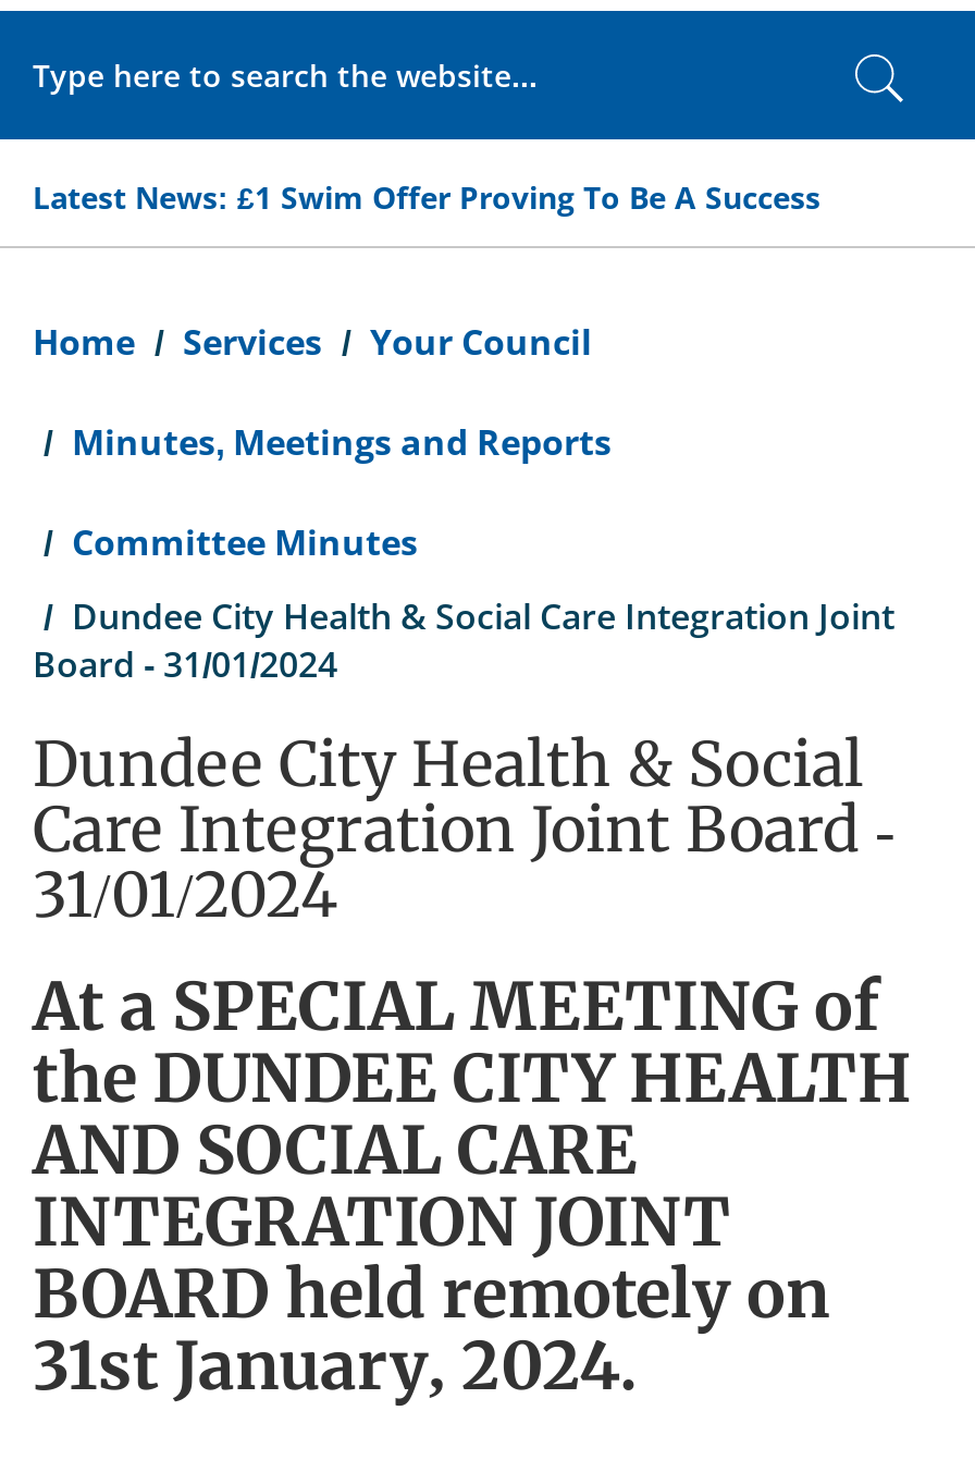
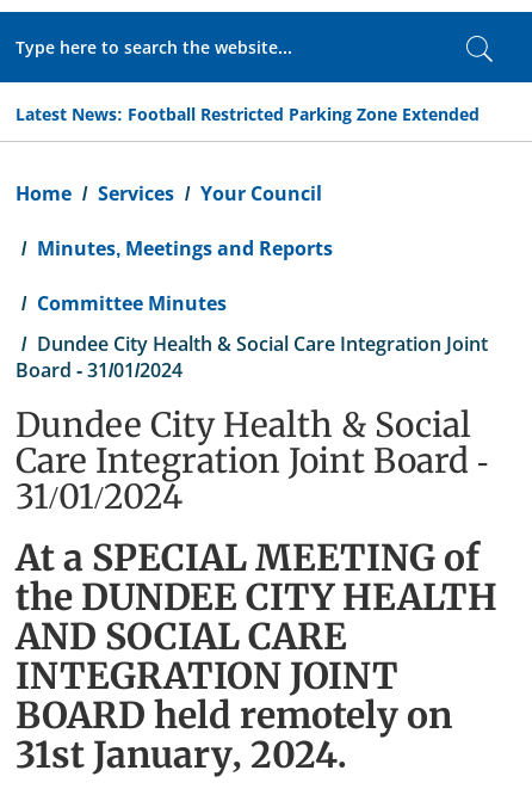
- Latest News: £1 Swim Offer Proving To Be A Success
+ Latest News: Football Restricted Parking Zone Extended
